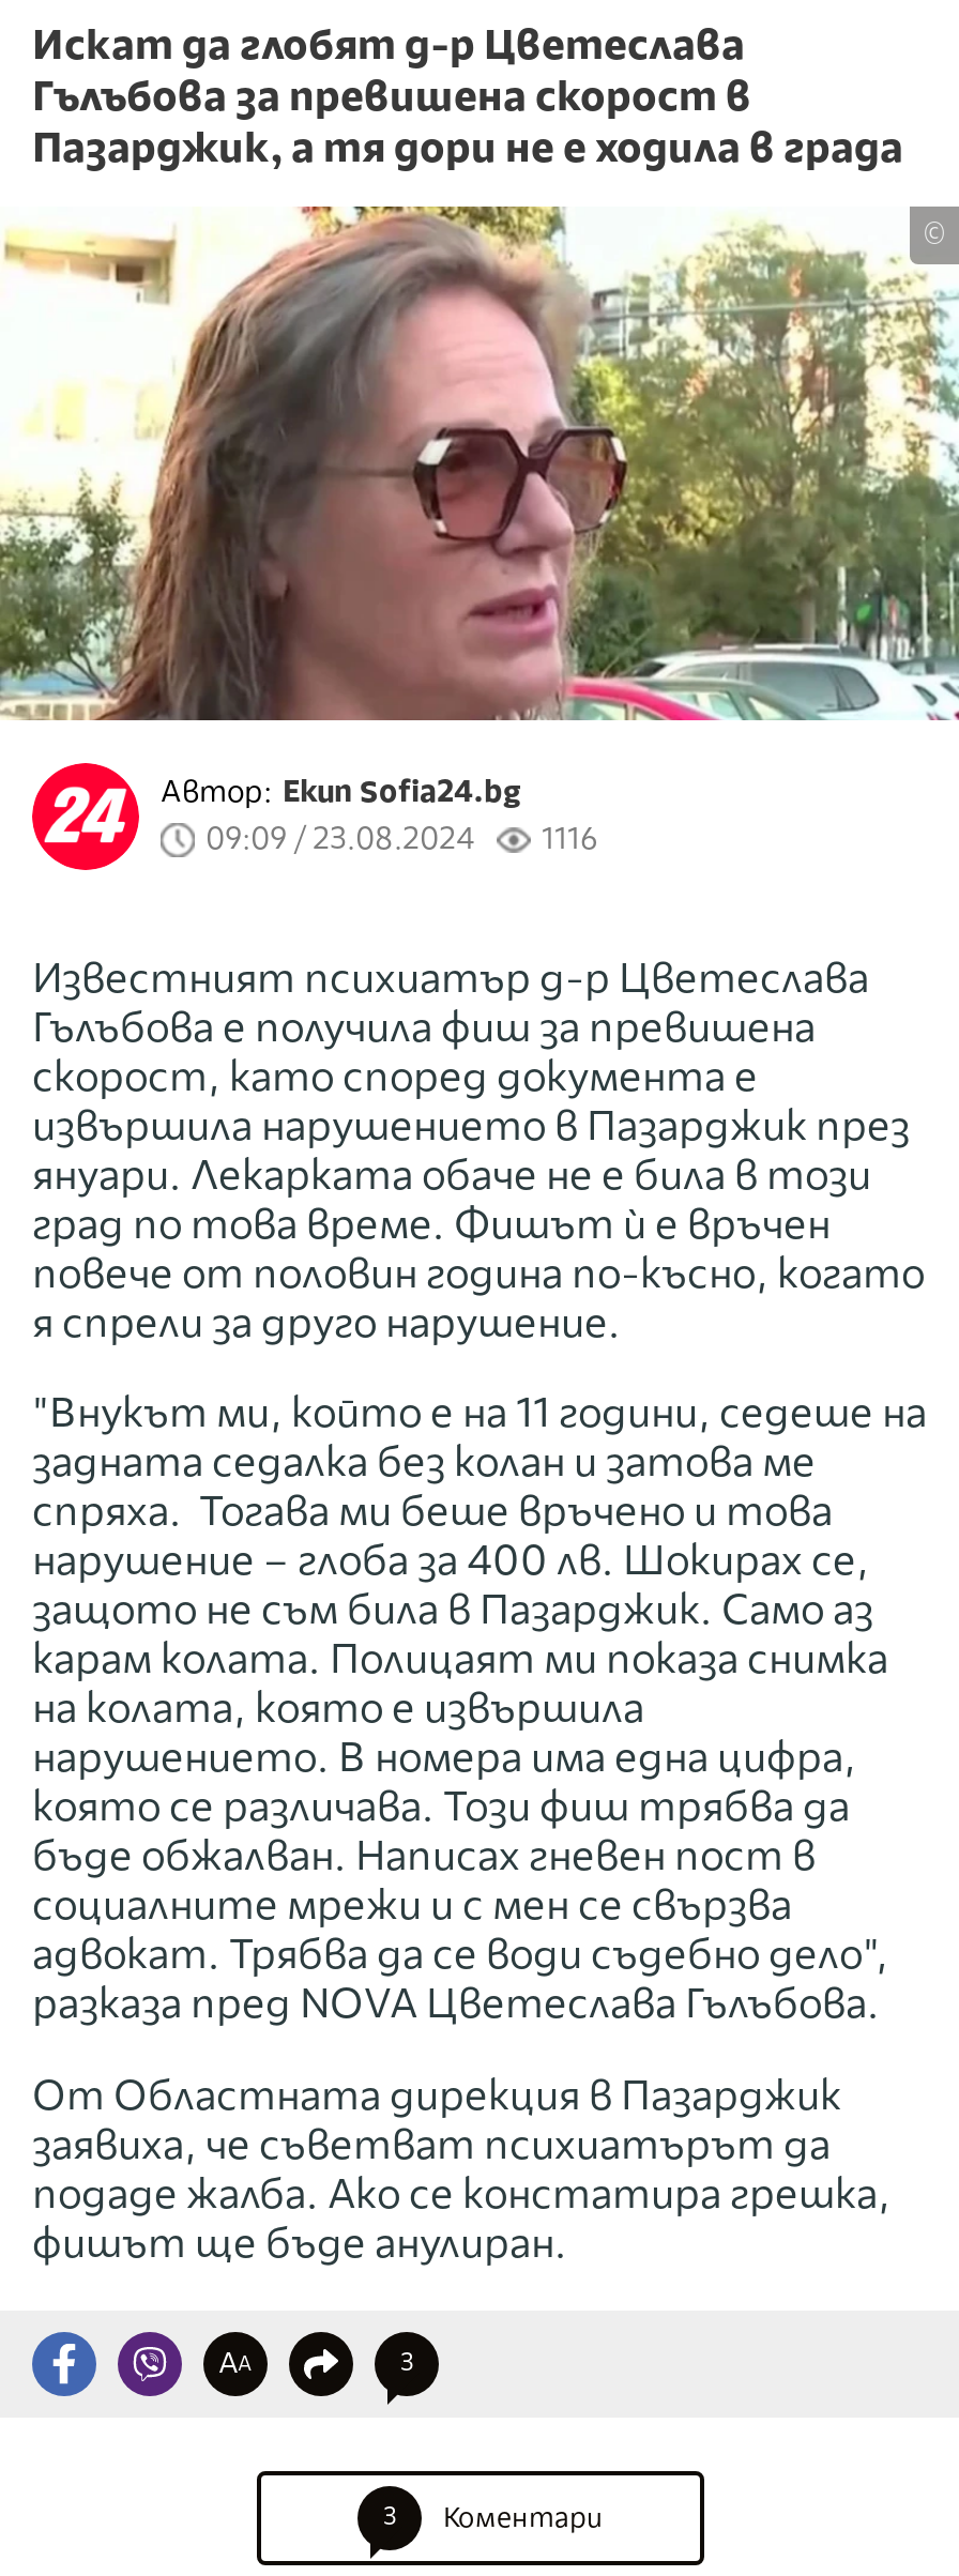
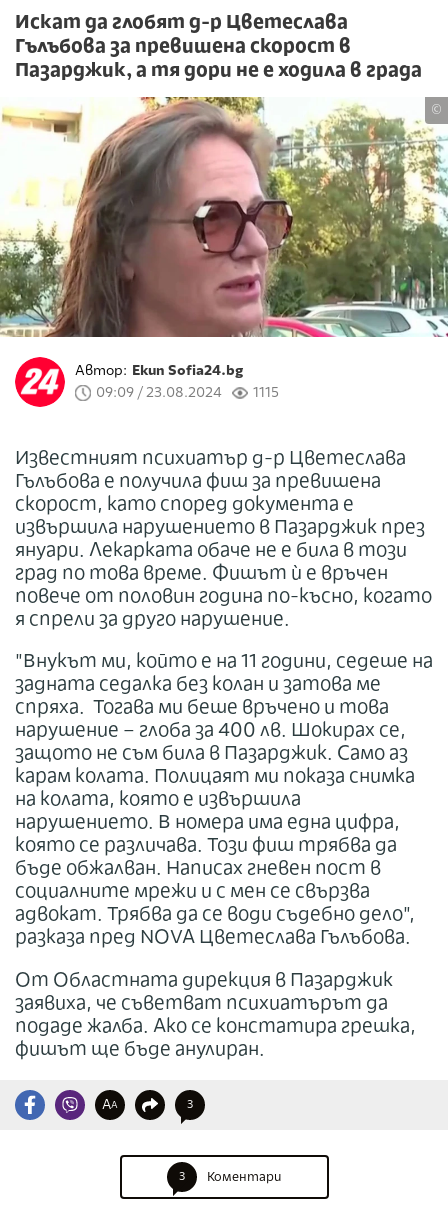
- 09:09 / 23.08.2024 1116
+ 09:09 / 23.08.2024 1115
